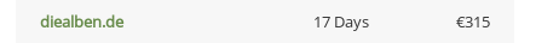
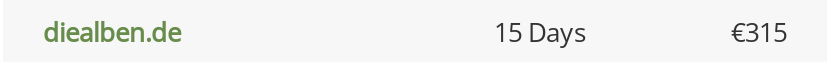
- 17 Days
+ 15 Days
